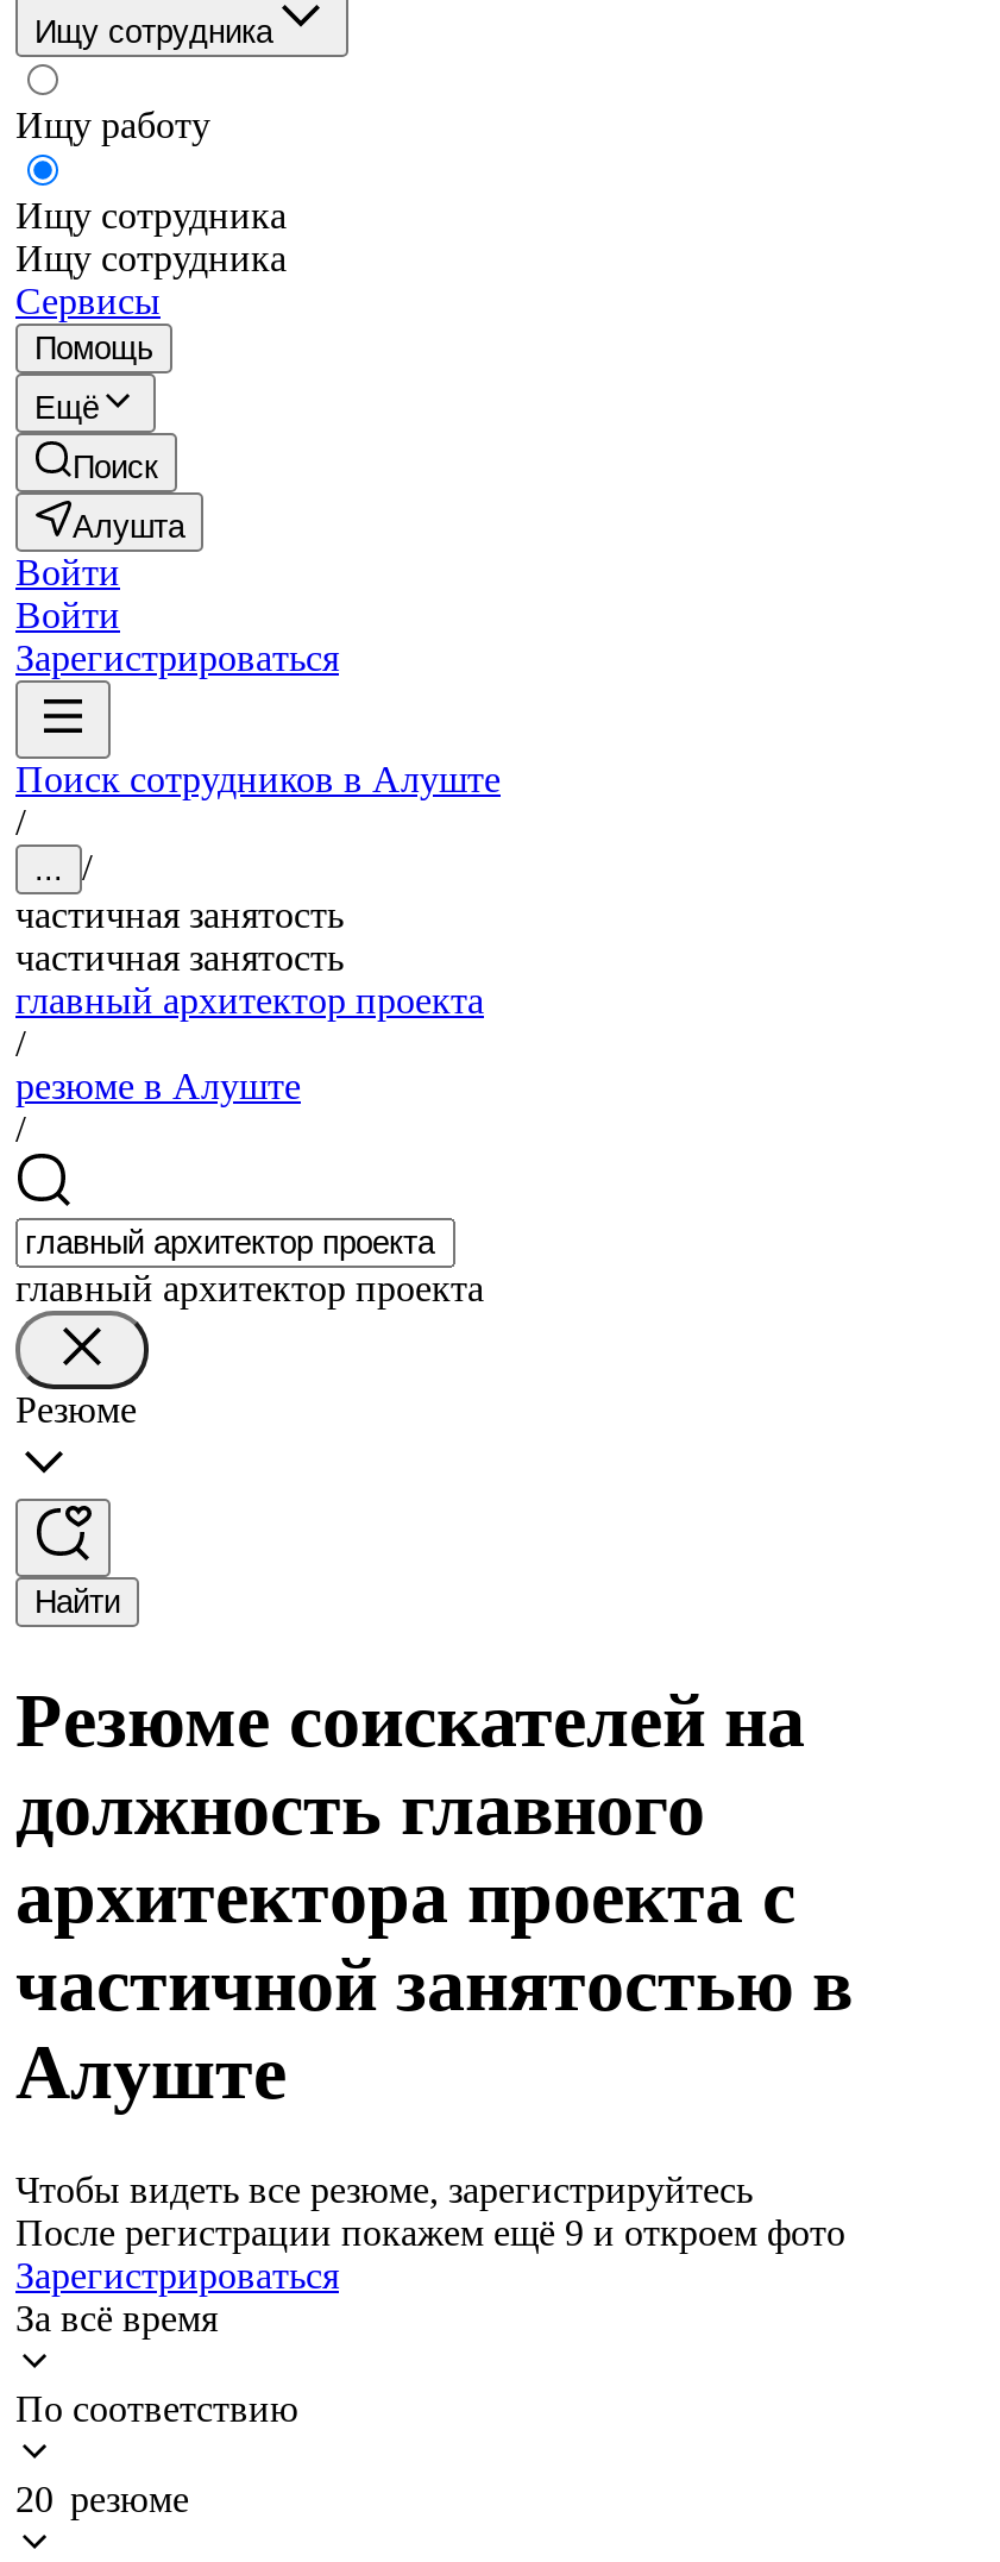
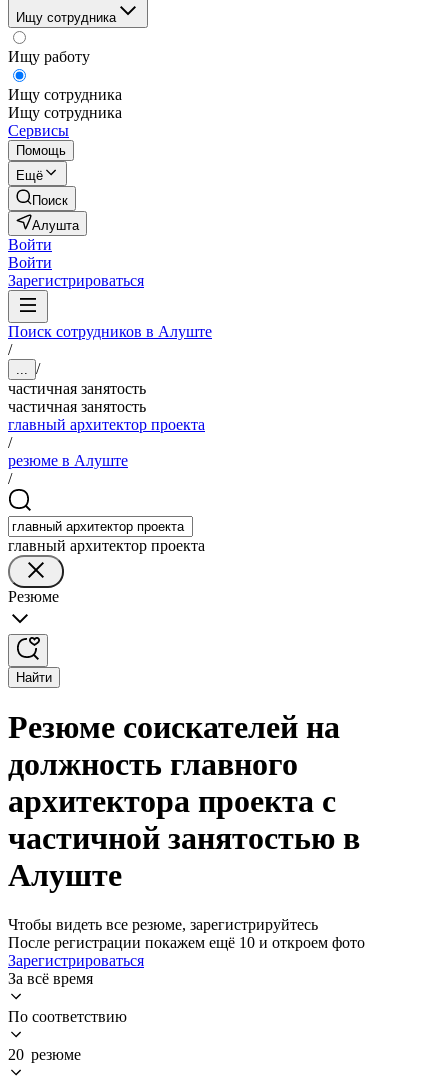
- После регистрации покажем ещё 9 и откроем фото
+ После регистрации покажем ещё 10 и откроем фото
